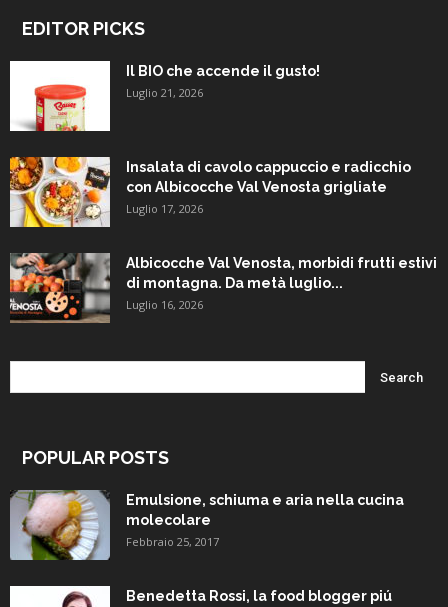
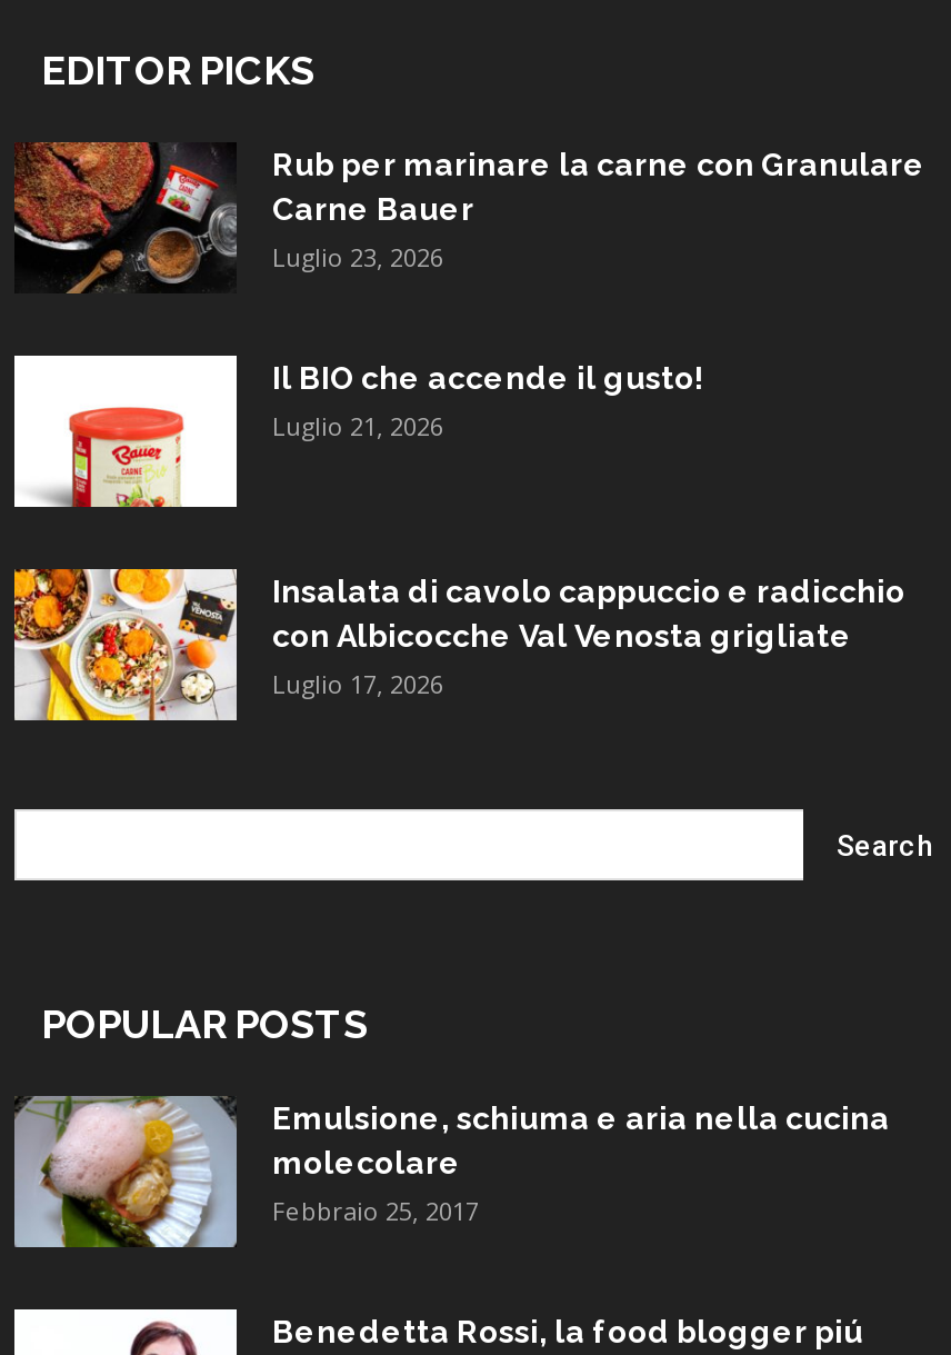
+ [image]
+ Rub per marinare la carne con Granulare
+ Carne Bauer
+ Luglio 23, 2026

moved down: [image] | Il BIO che accende il gusto! | Luglio 21, 2026 | Insalata di cavolo cappuccio e radicchio | con Albicocche Val Venosta grigliate | Luglio 17, 2026

- [image]
- Albicocche Val Venosta, morbidi frutti estivi
- di montagna. Da metà luglio...
- Luglio 16, 2026
